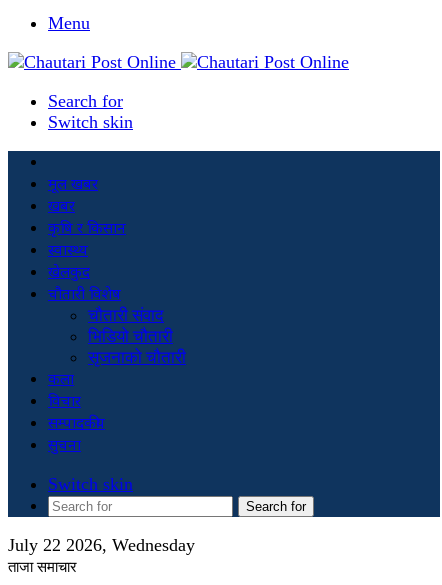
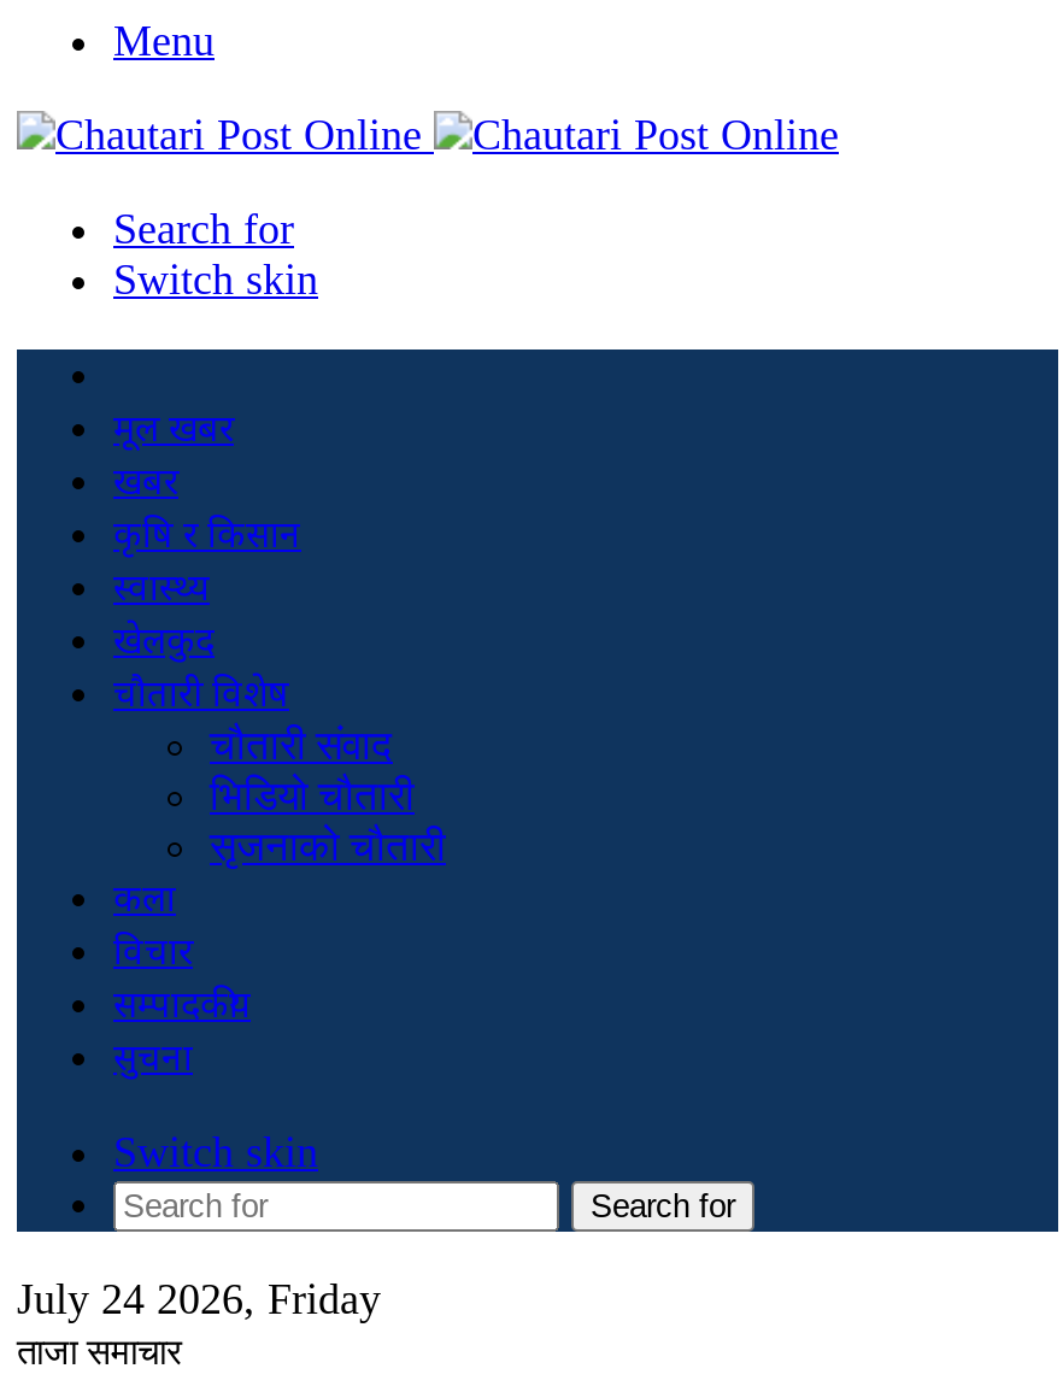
- July 22 2026, Wednesday
+ July 24 2026, Friday
